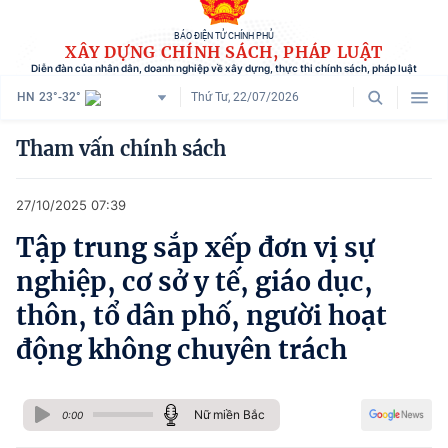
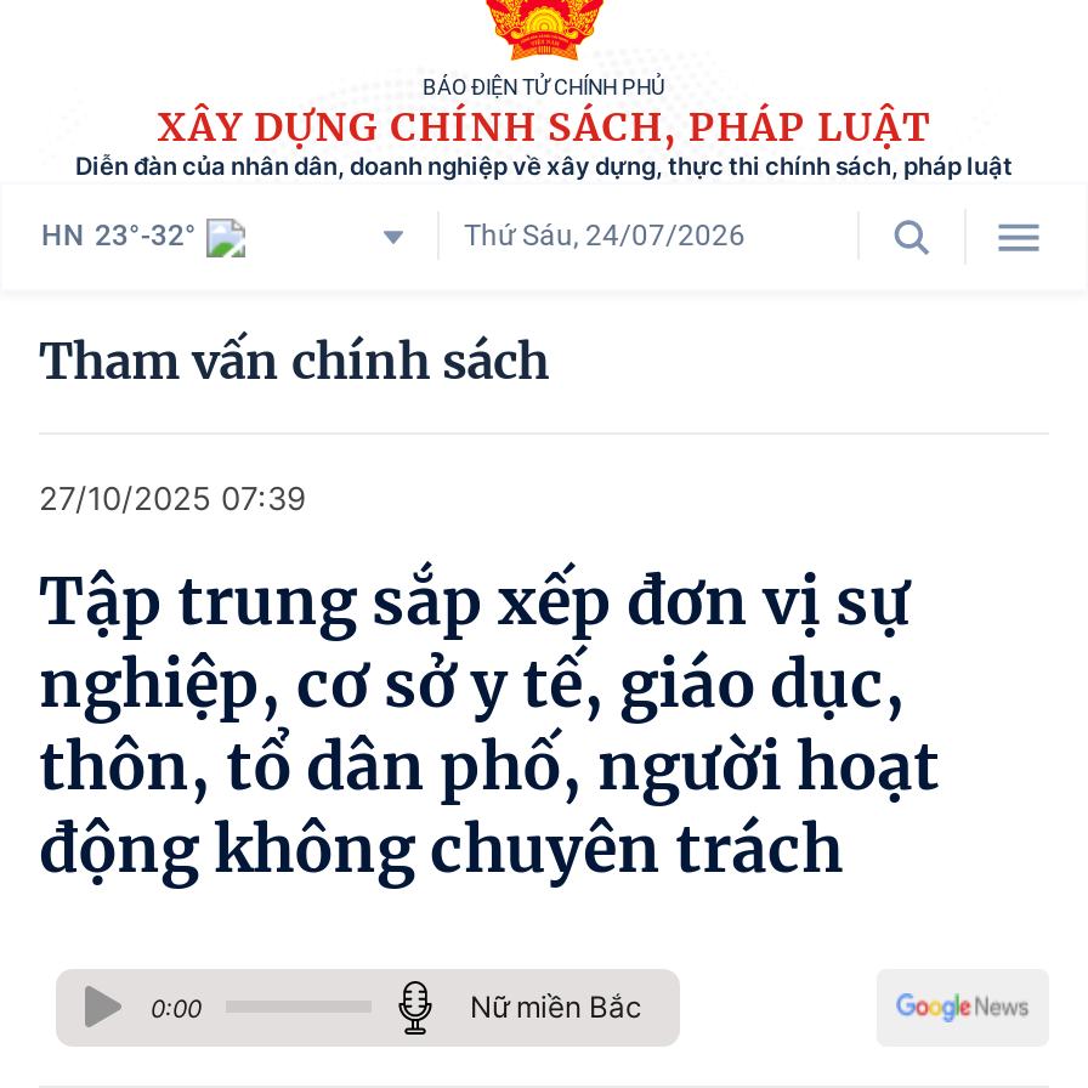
- Thứ Tư, 22/07/2026
+ Thứ Sáu, 24/07/2026
